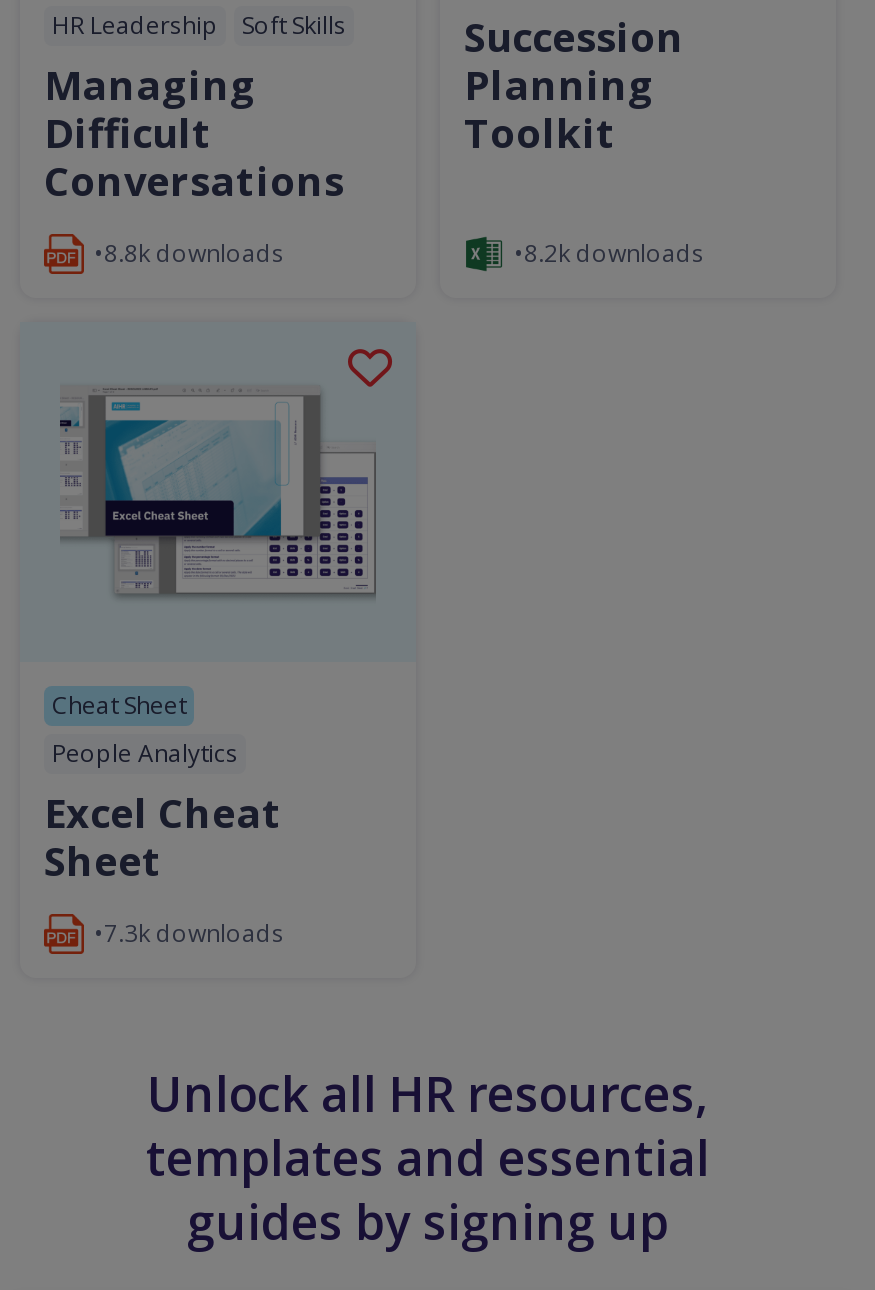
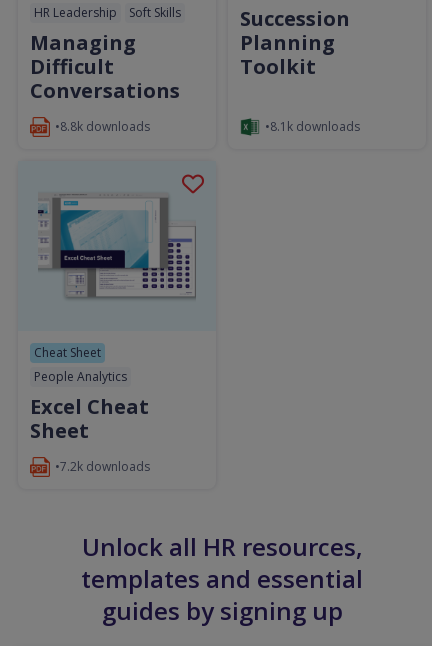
- •8.2k downloads
+ •8.1k downloads

- •7.3k downloads
+ •7.2k downloads
